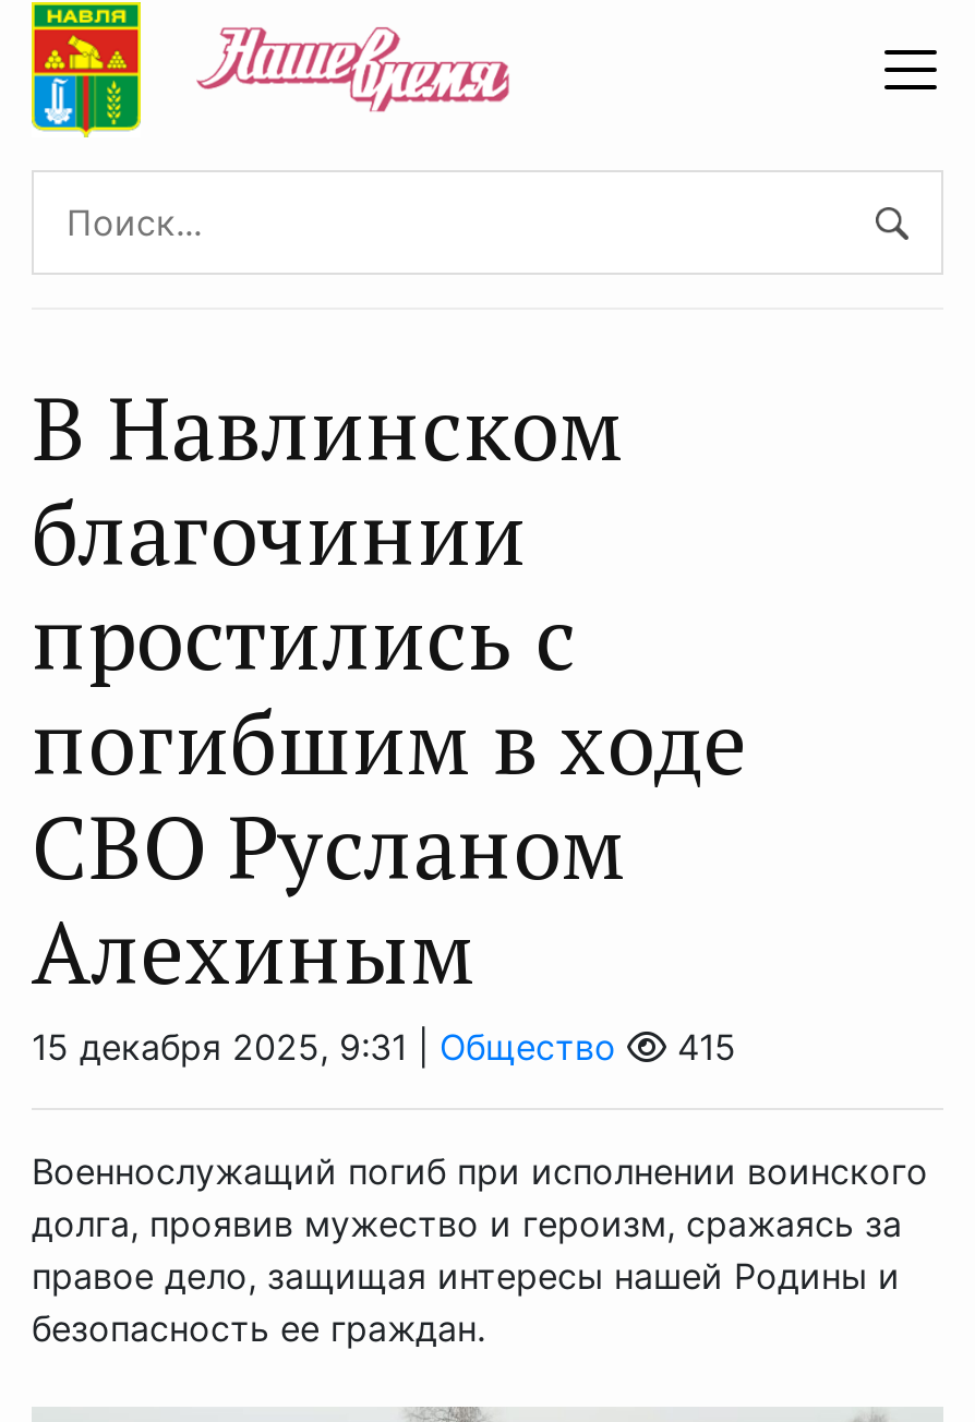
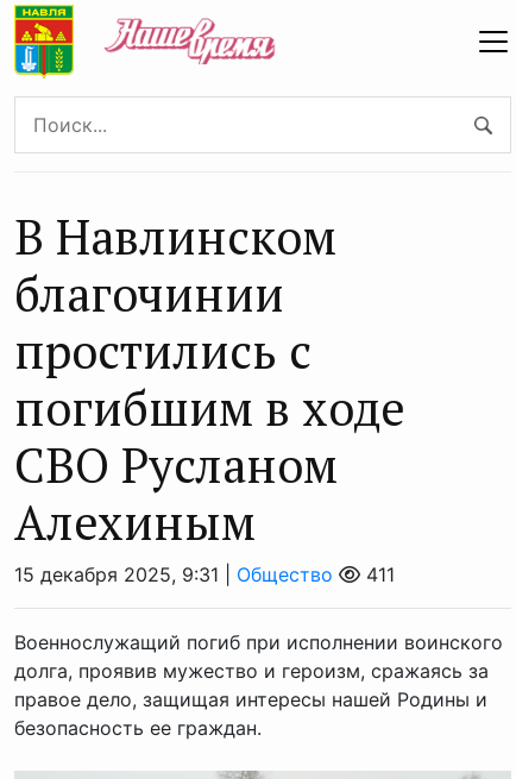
- 415
+ 411
